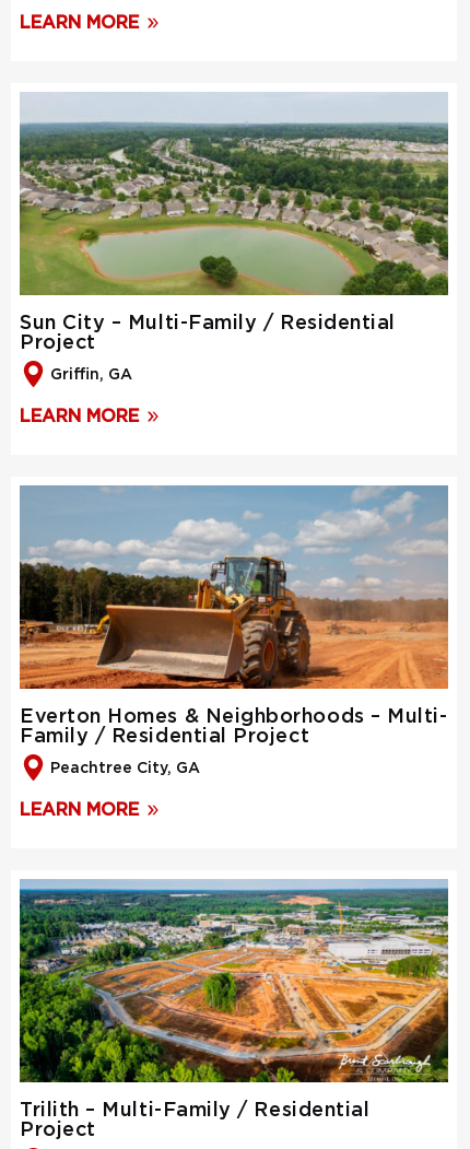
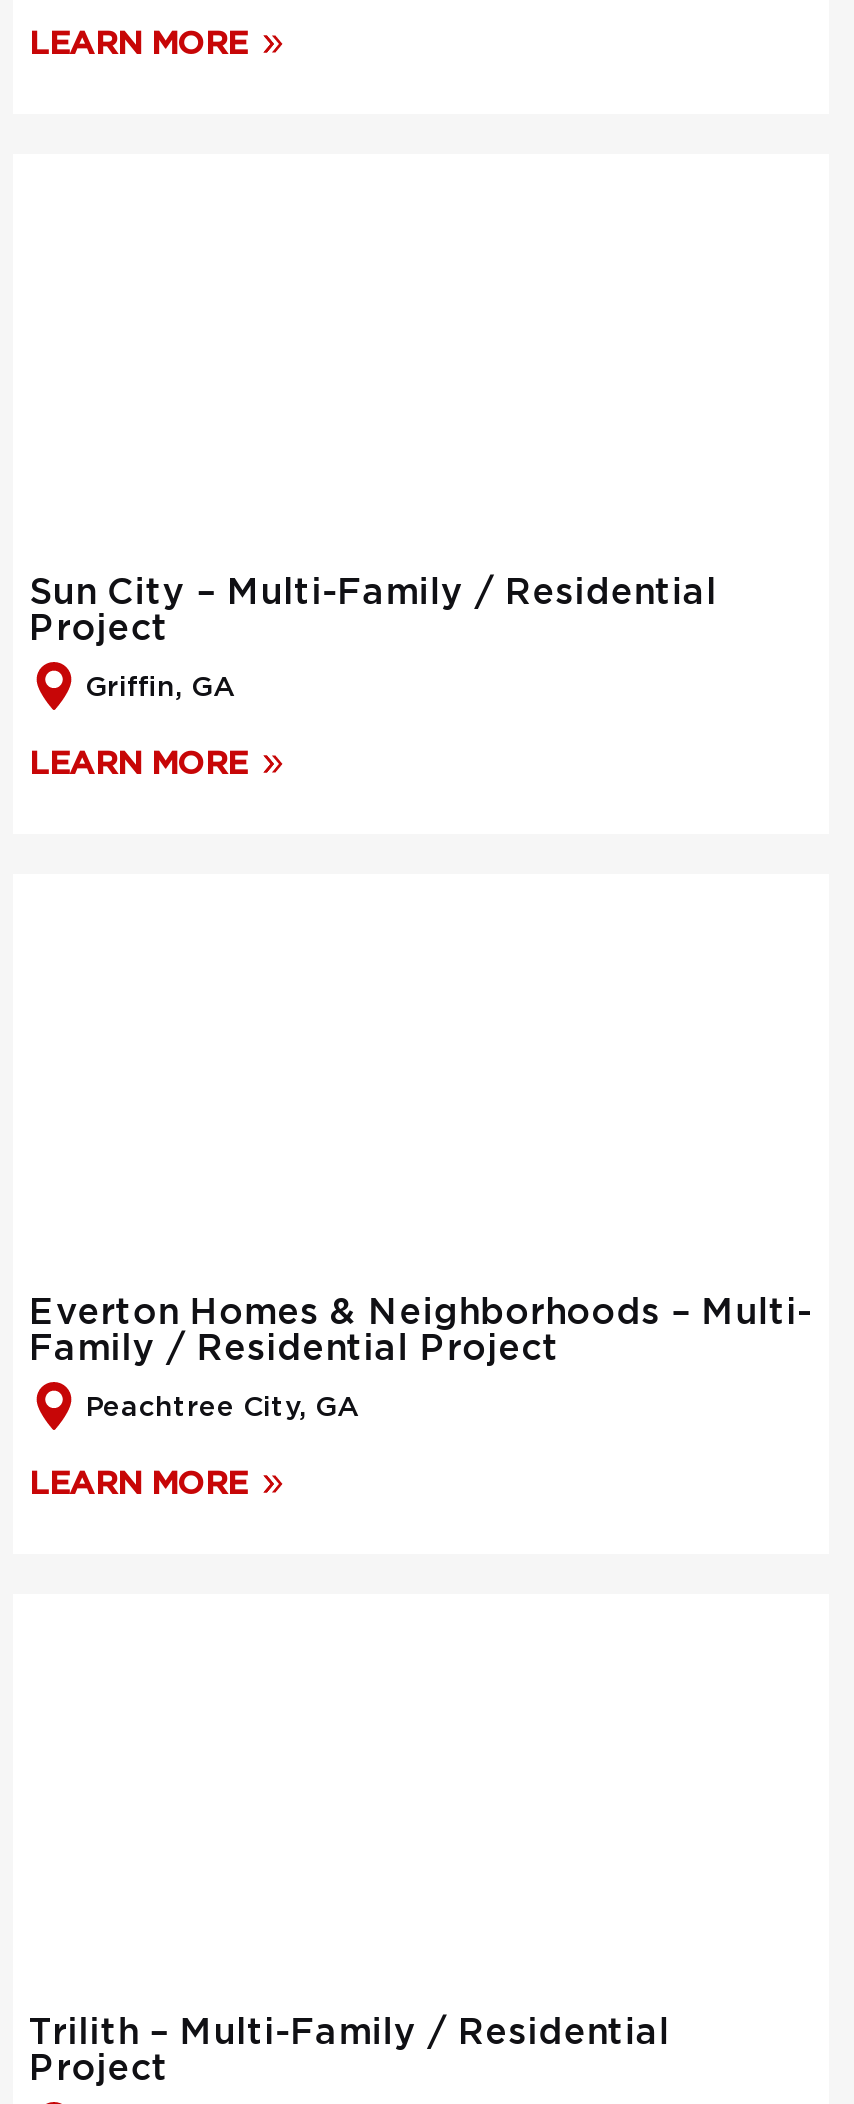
- [image]

- [image]

- [image]
